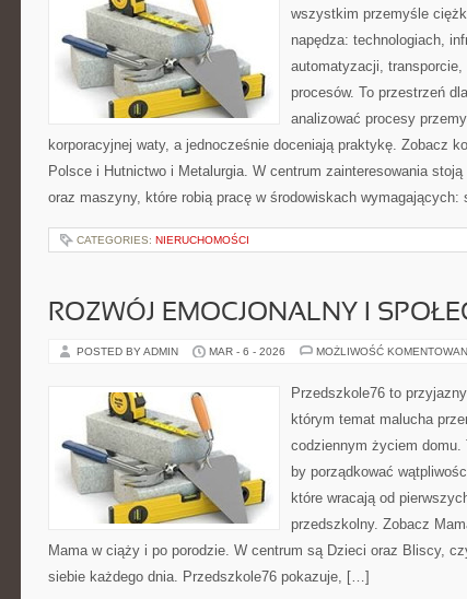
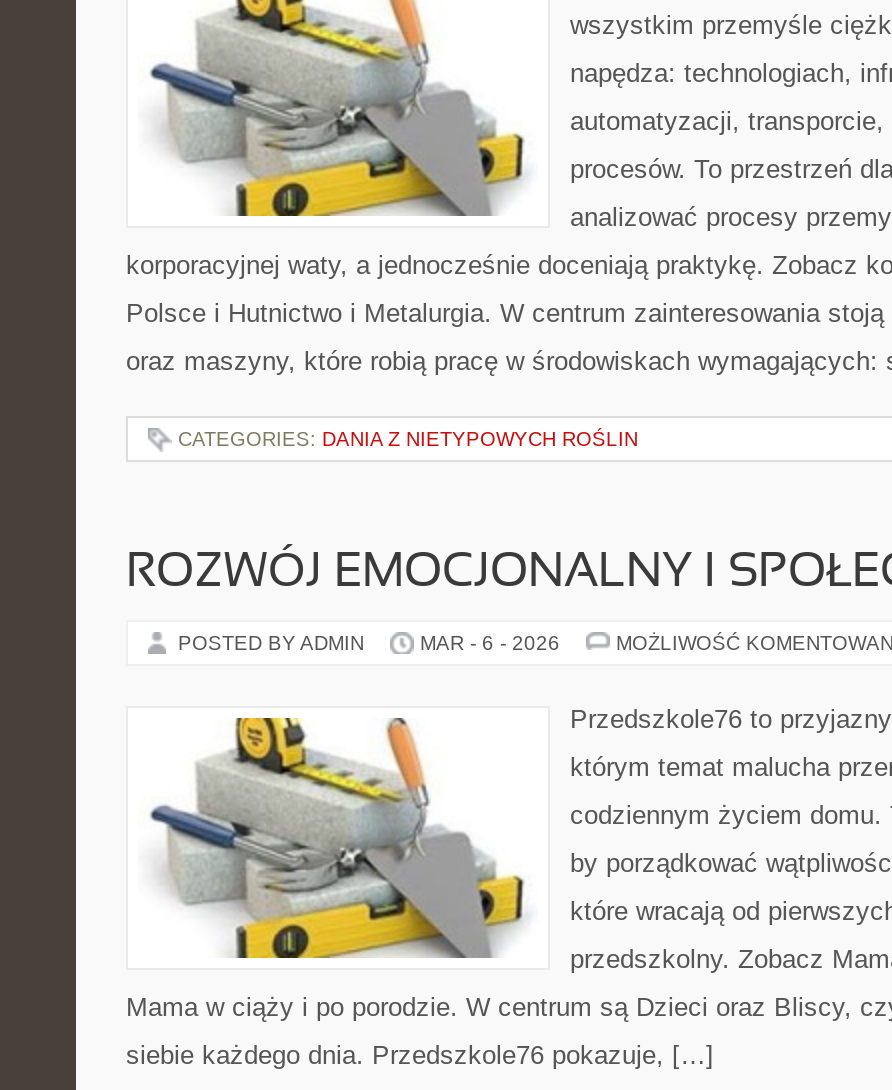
- CATEGORIES: NIERUCHOMOŚCI
+ CATEGORIES: DANIA Z NIETYPOWYCH ROŚLIN
